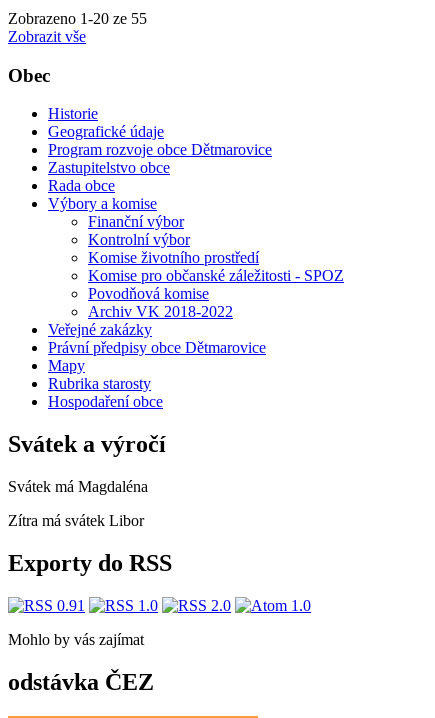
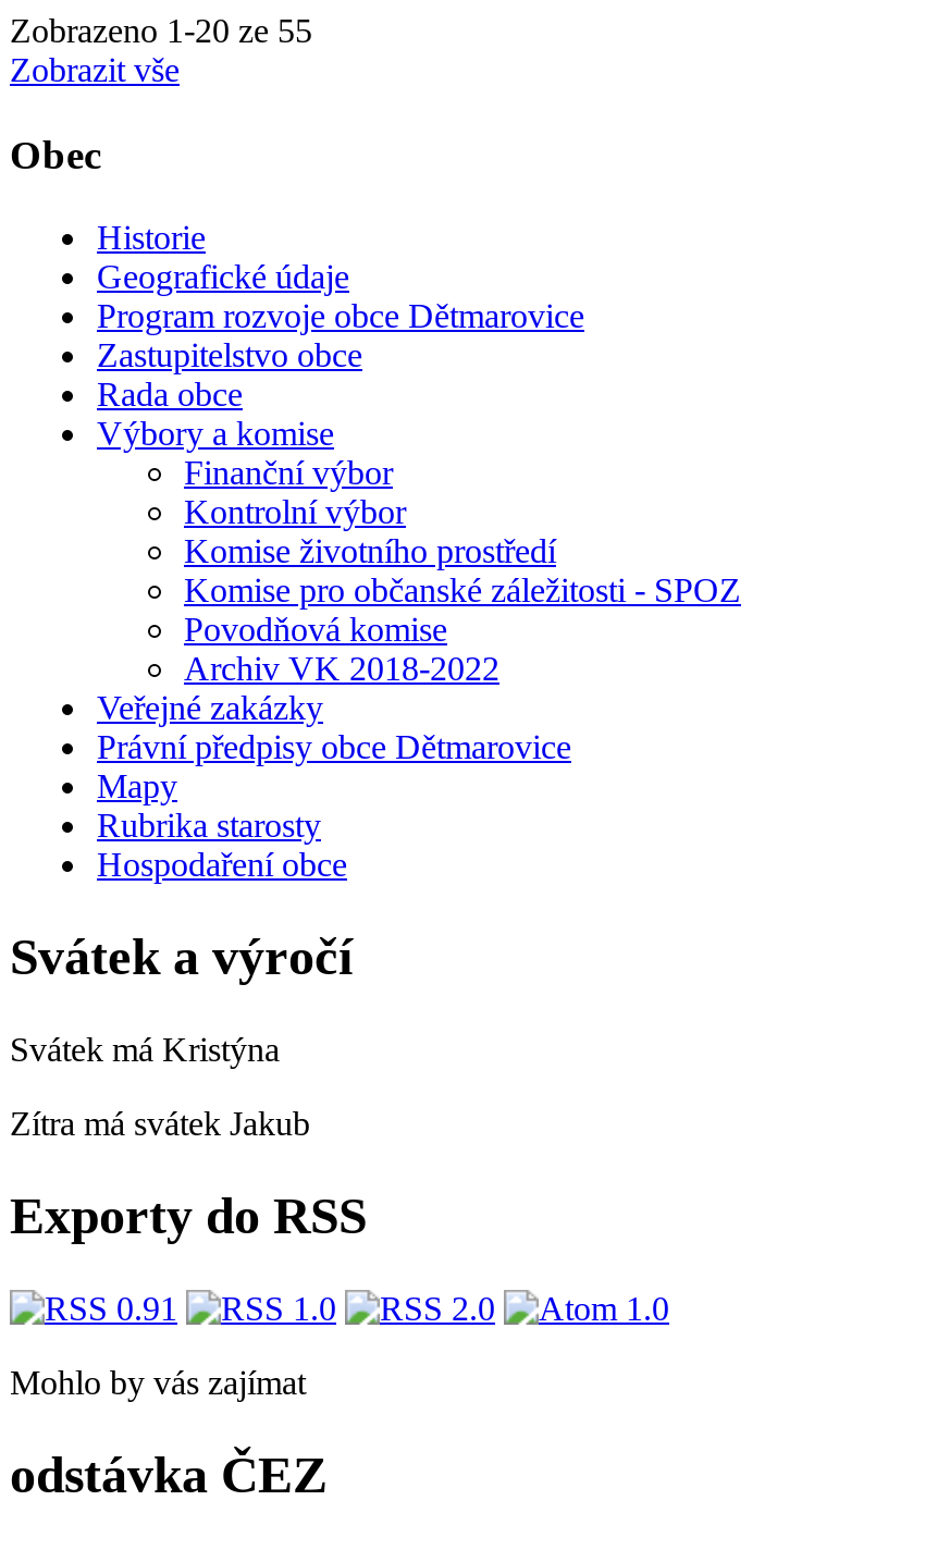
- Svátek má Magdaléna
+ Svátek má Kristýna

- Zítra má svátek Libor
+ Zítra má svátek Jakub
